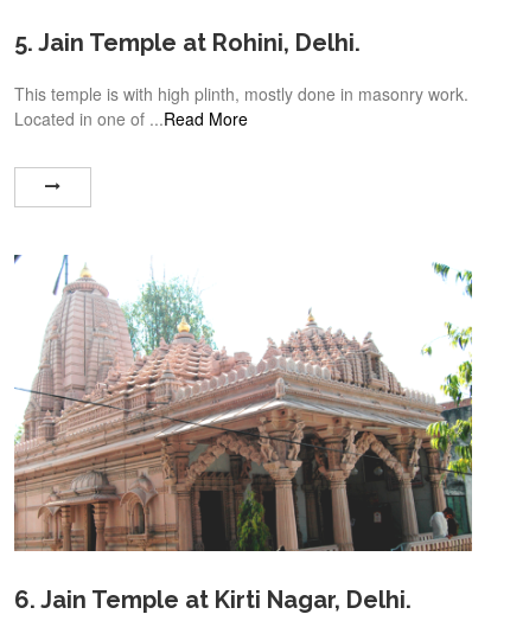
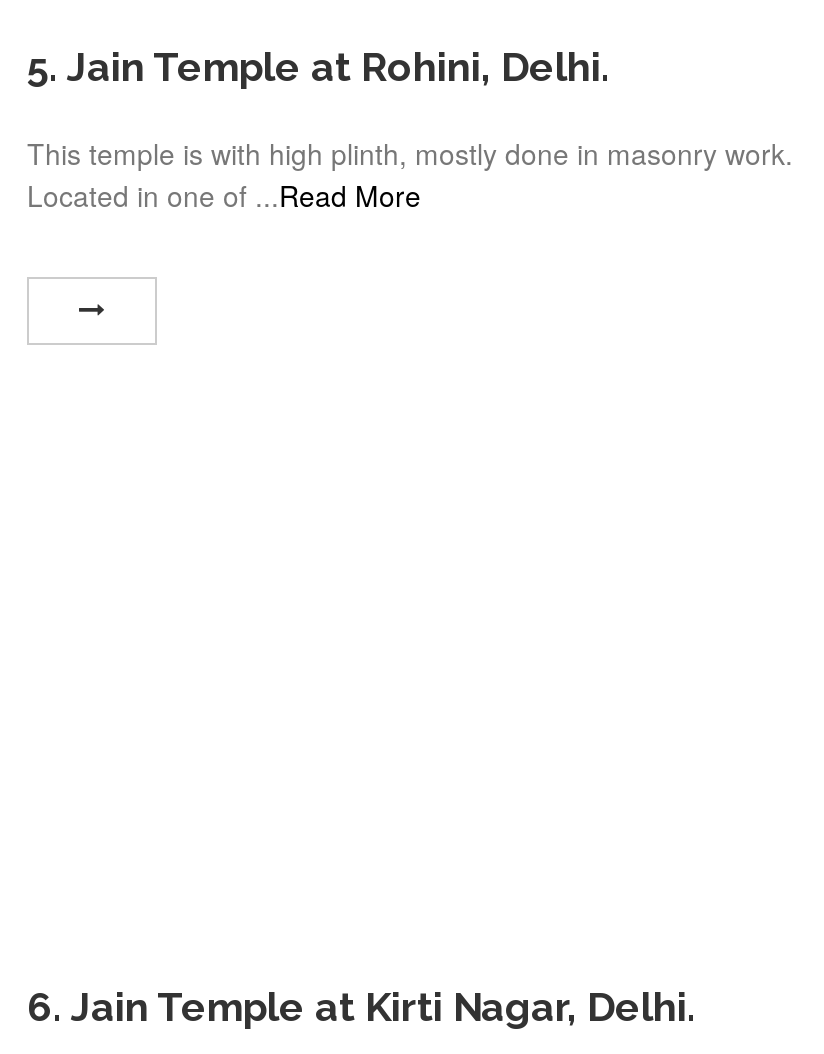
- [image]
